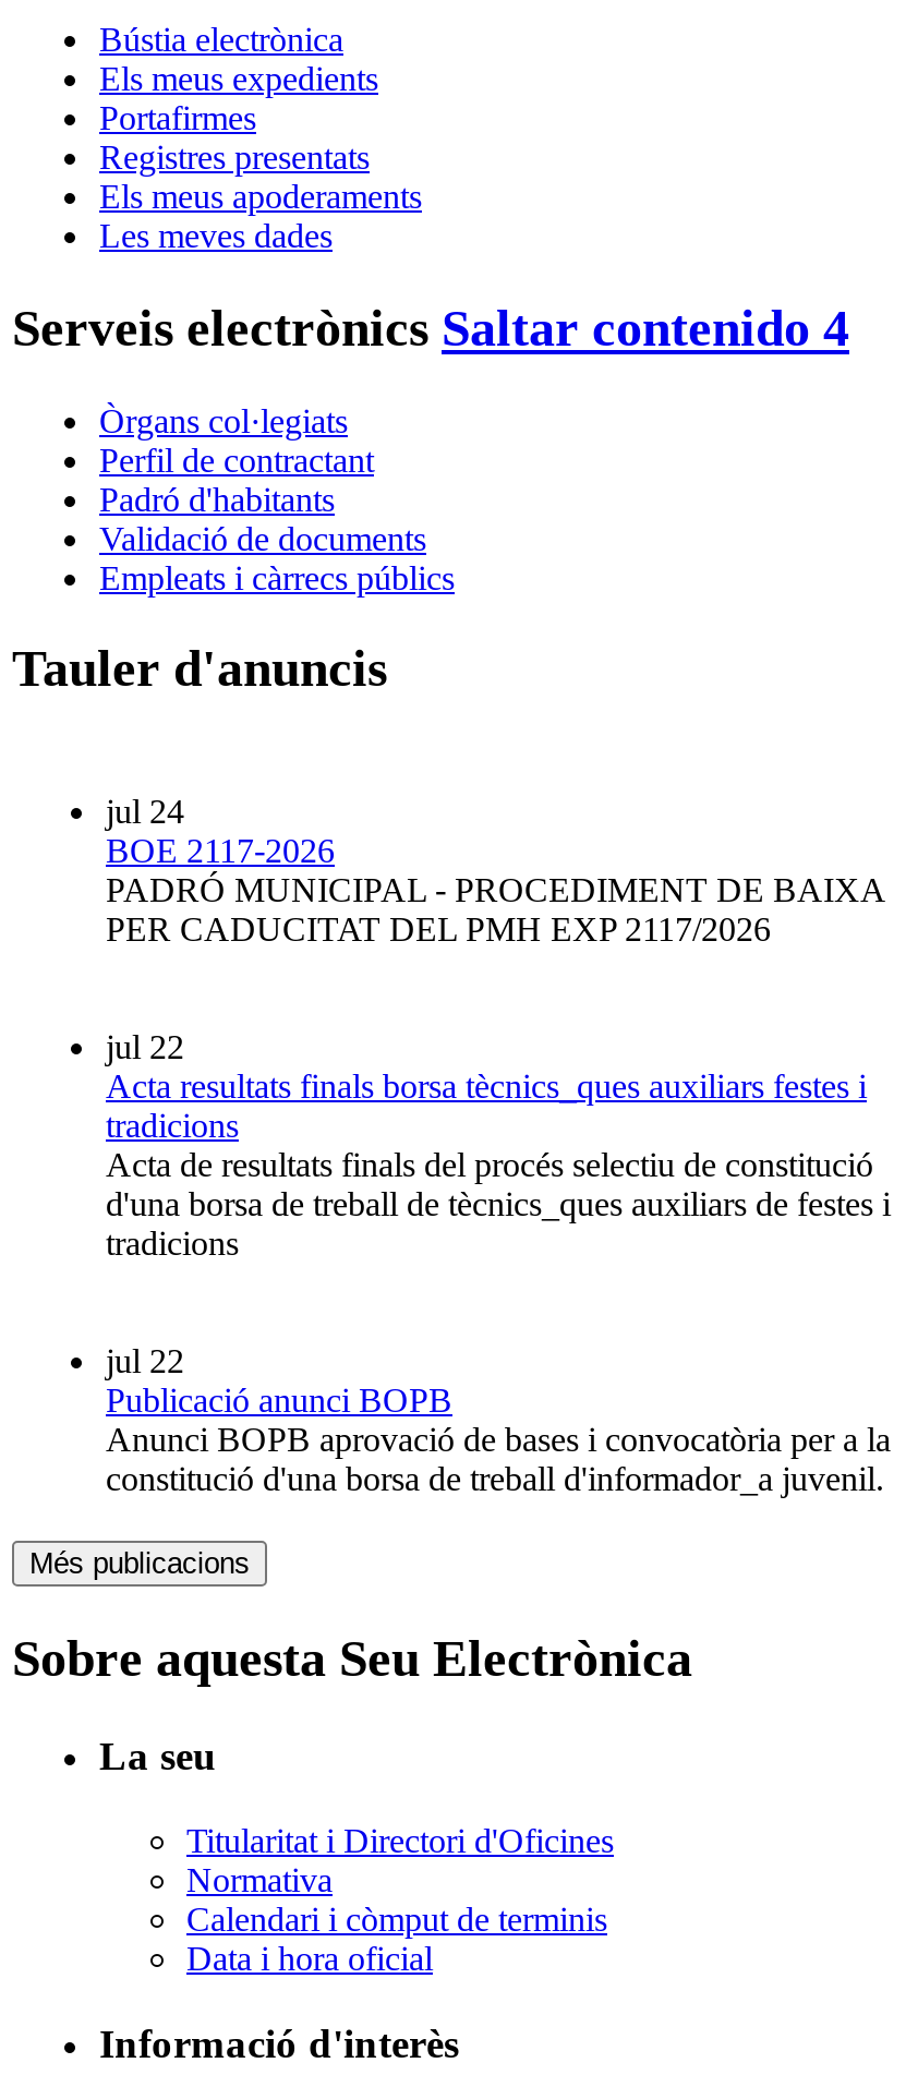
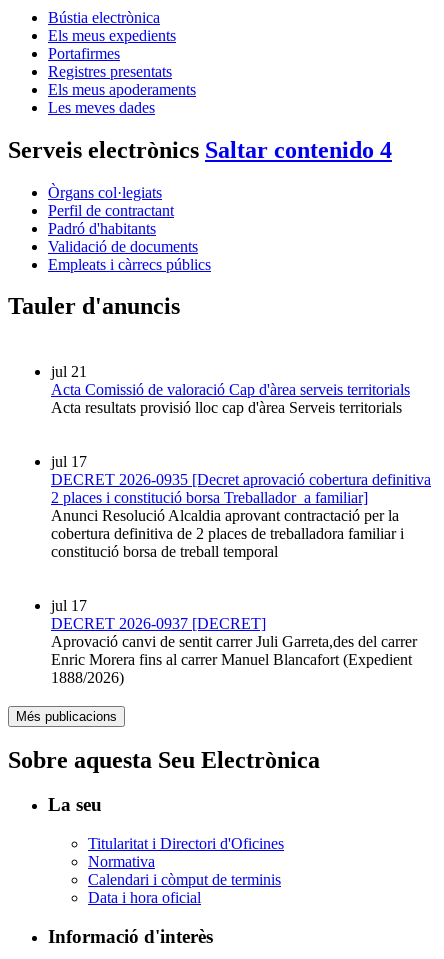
- jul 24
- BOE 2117-2026
- PADRÓ MUNICIPAL - PROCEDIMENT DE BAIXA
- PER CADUCITAT DEL PMH EXP 2117/2026
+ jul 21
+ Acta Comissió de valoració Cap d'àrea serveis territorials
+ Acta resultats provisió lloc cap d'àrea Serveis territorials

- jul 22
- Acta resultats finals borsa tècnics_ques auxiliars festes i
- tradicions
- Acta de resultats finals del procés selectiu de constitució
- d'una borsa de treball de tècnics_ques auxiliars de festes i
- tradicions
+ jul 17
+ DECRET 2026-0935 [Decret aprovació cobertura definitiva
+ 2 places i constitució borsa Treballador_a familiar]
+ Anunci Resolució Alcaldia aprovant contractació per la
+ cobertura definitiva de 2 places de treballadora familiar i
+ constitució borsa de treball temporal

- jul 22
- Publicació anunci BOPB
- Anunci BOPB aprovació de bases i convocatòria per a la
- constitució d'una borsa de treball d'informador_a juvenil.
+ jul 17
+ DECRET 2026-0937 [DECRET]
+ Aprovació canvi de sentit carrer Juli Garreta,des del carrer
+ Enric Morera fins al carrer Manuel Blancafort (Expedient
+ 1888/2026)
